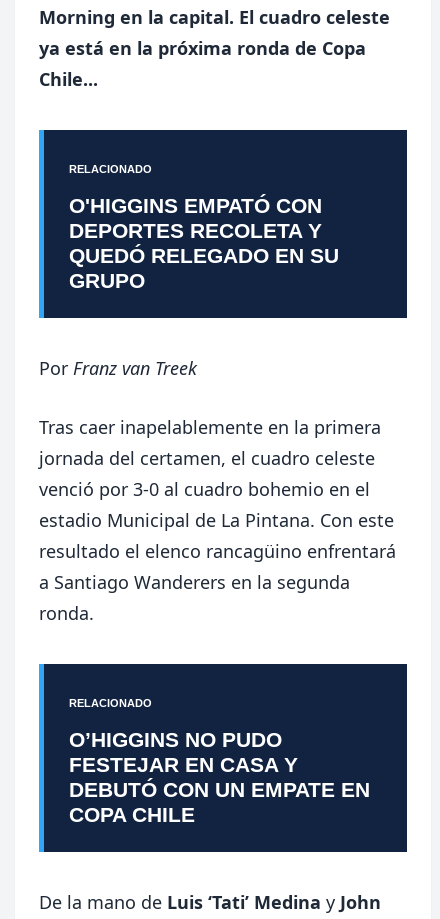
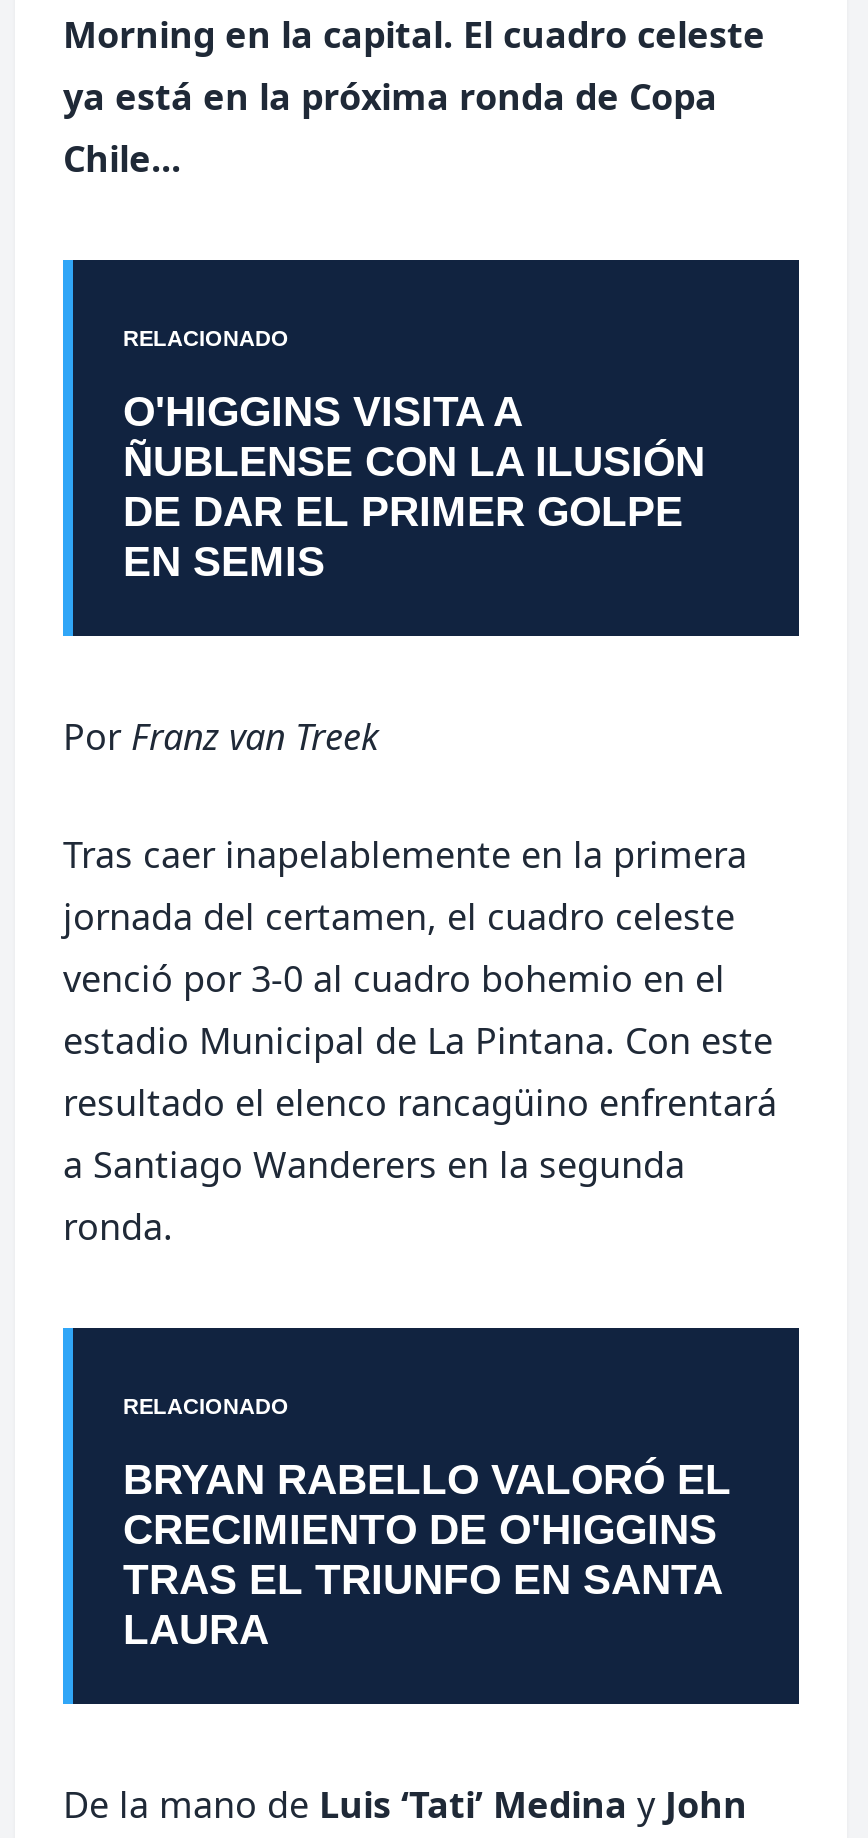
- O'HIGGINS EMPATÓ CON
- DEPORTES RECOLETA Y
- QUEDÓ RELEGADO EN SU
- GRUPO
+ O'HIGGINS VISITA A
+ ÑUBLENSE CON LA ILUSIÓN
+ DE DAR EL PRIMER GOLPE
+ EN SEMIS

- O’HIGGINS NO PUDO
- FESTEJAR EN CASA Y
- DEBUTÓ CON UN EMPATE EN
- COPA CHILE
+ BRYAN RABELLO VALORÓ EL
+ CRECIMIENTO DE O'HIGGINS
+ TRAS EL TRIUNFO EN SANTA
+ LAURA
